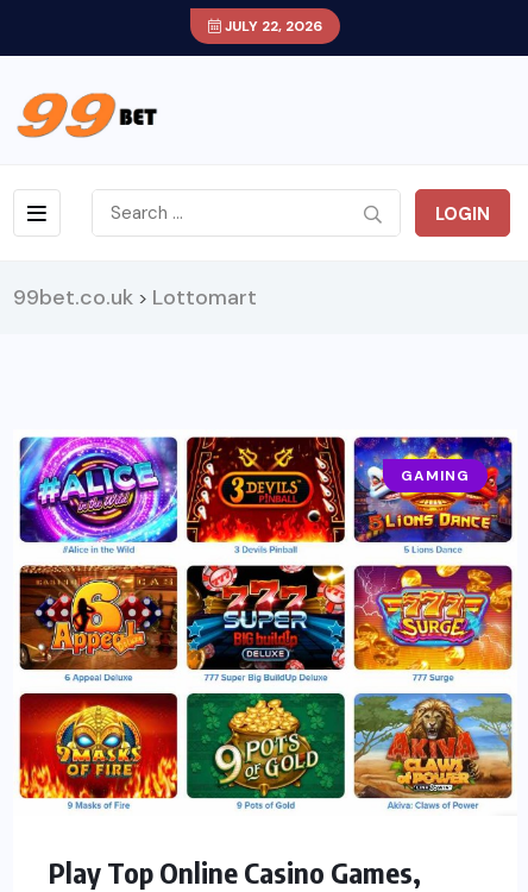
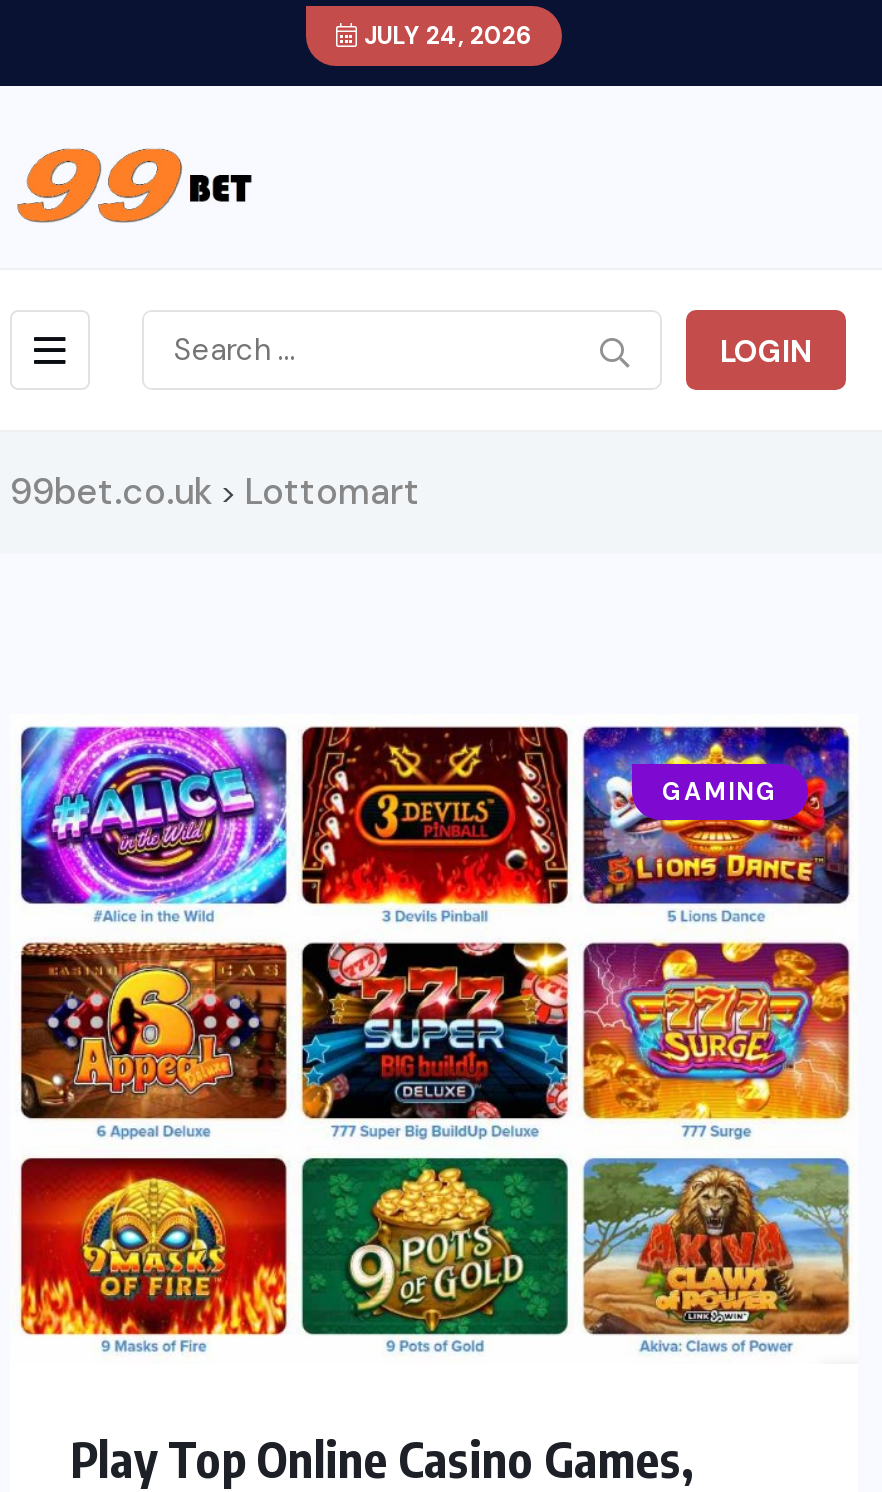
- JULY 22, 2026
+ JULY 24, 2026
